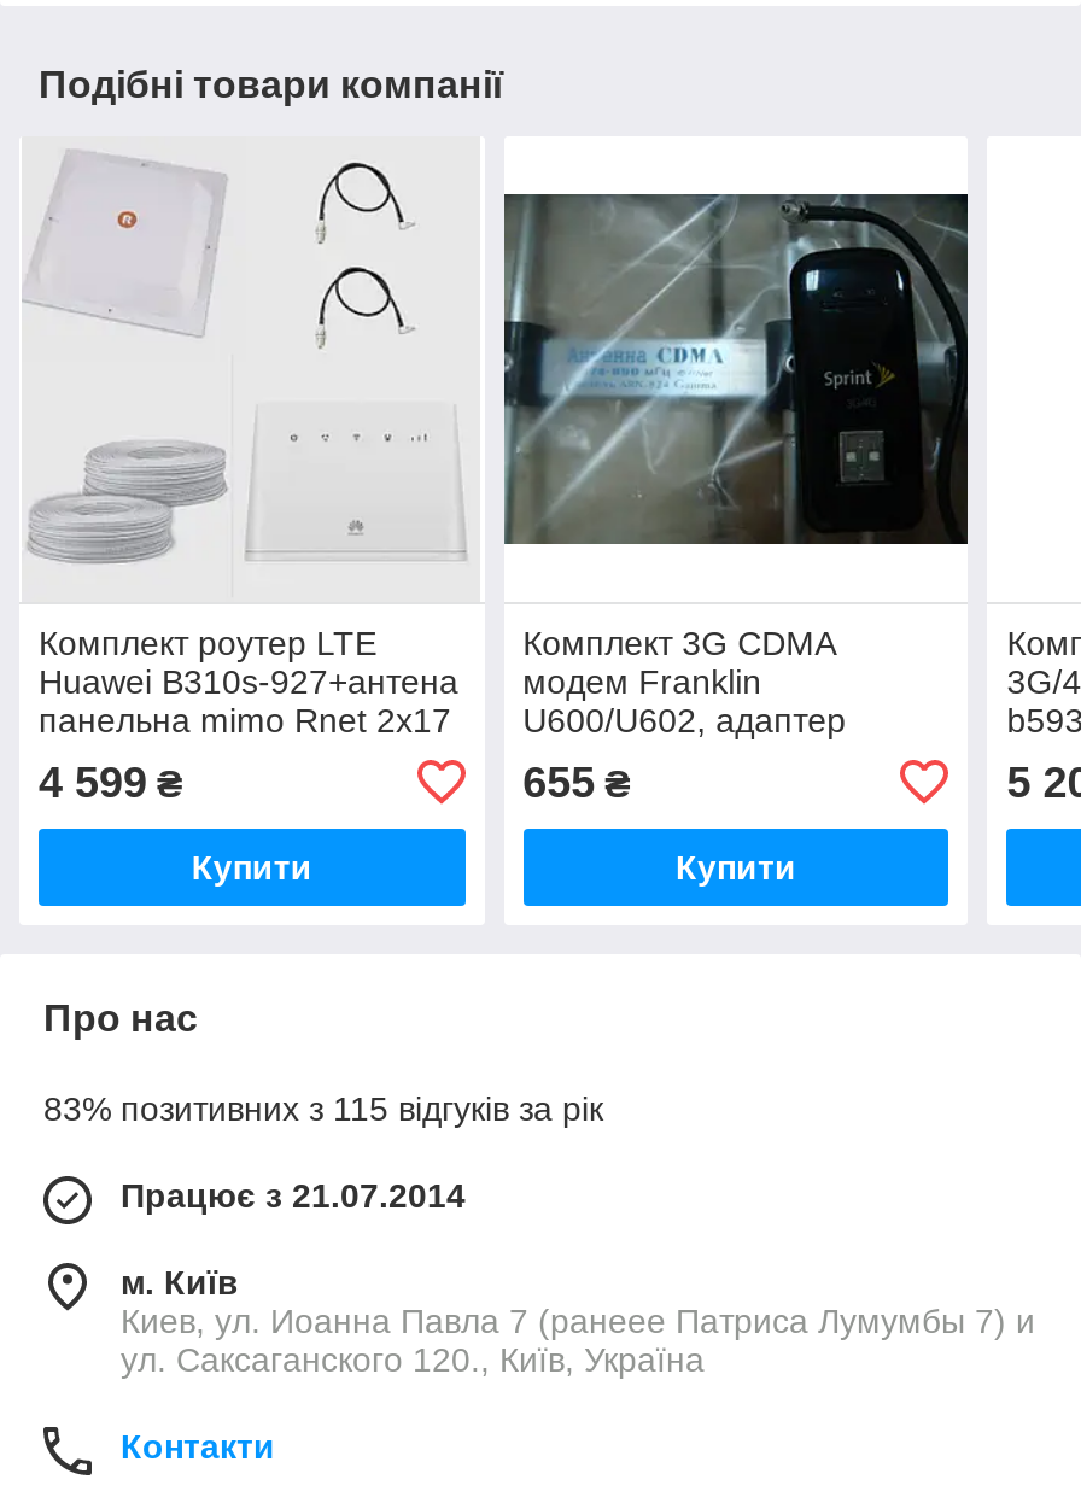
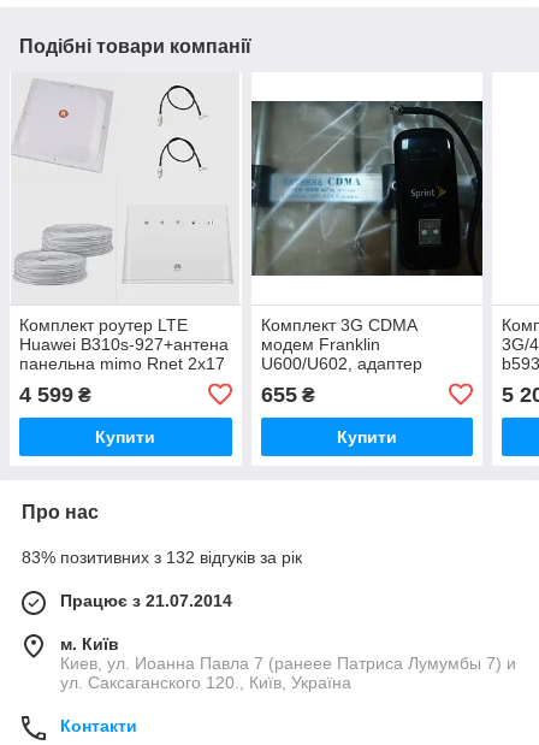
- 83% позитивних з 115 відгуків за рік
+ 83% позитивних з 132 відгуків за рік
